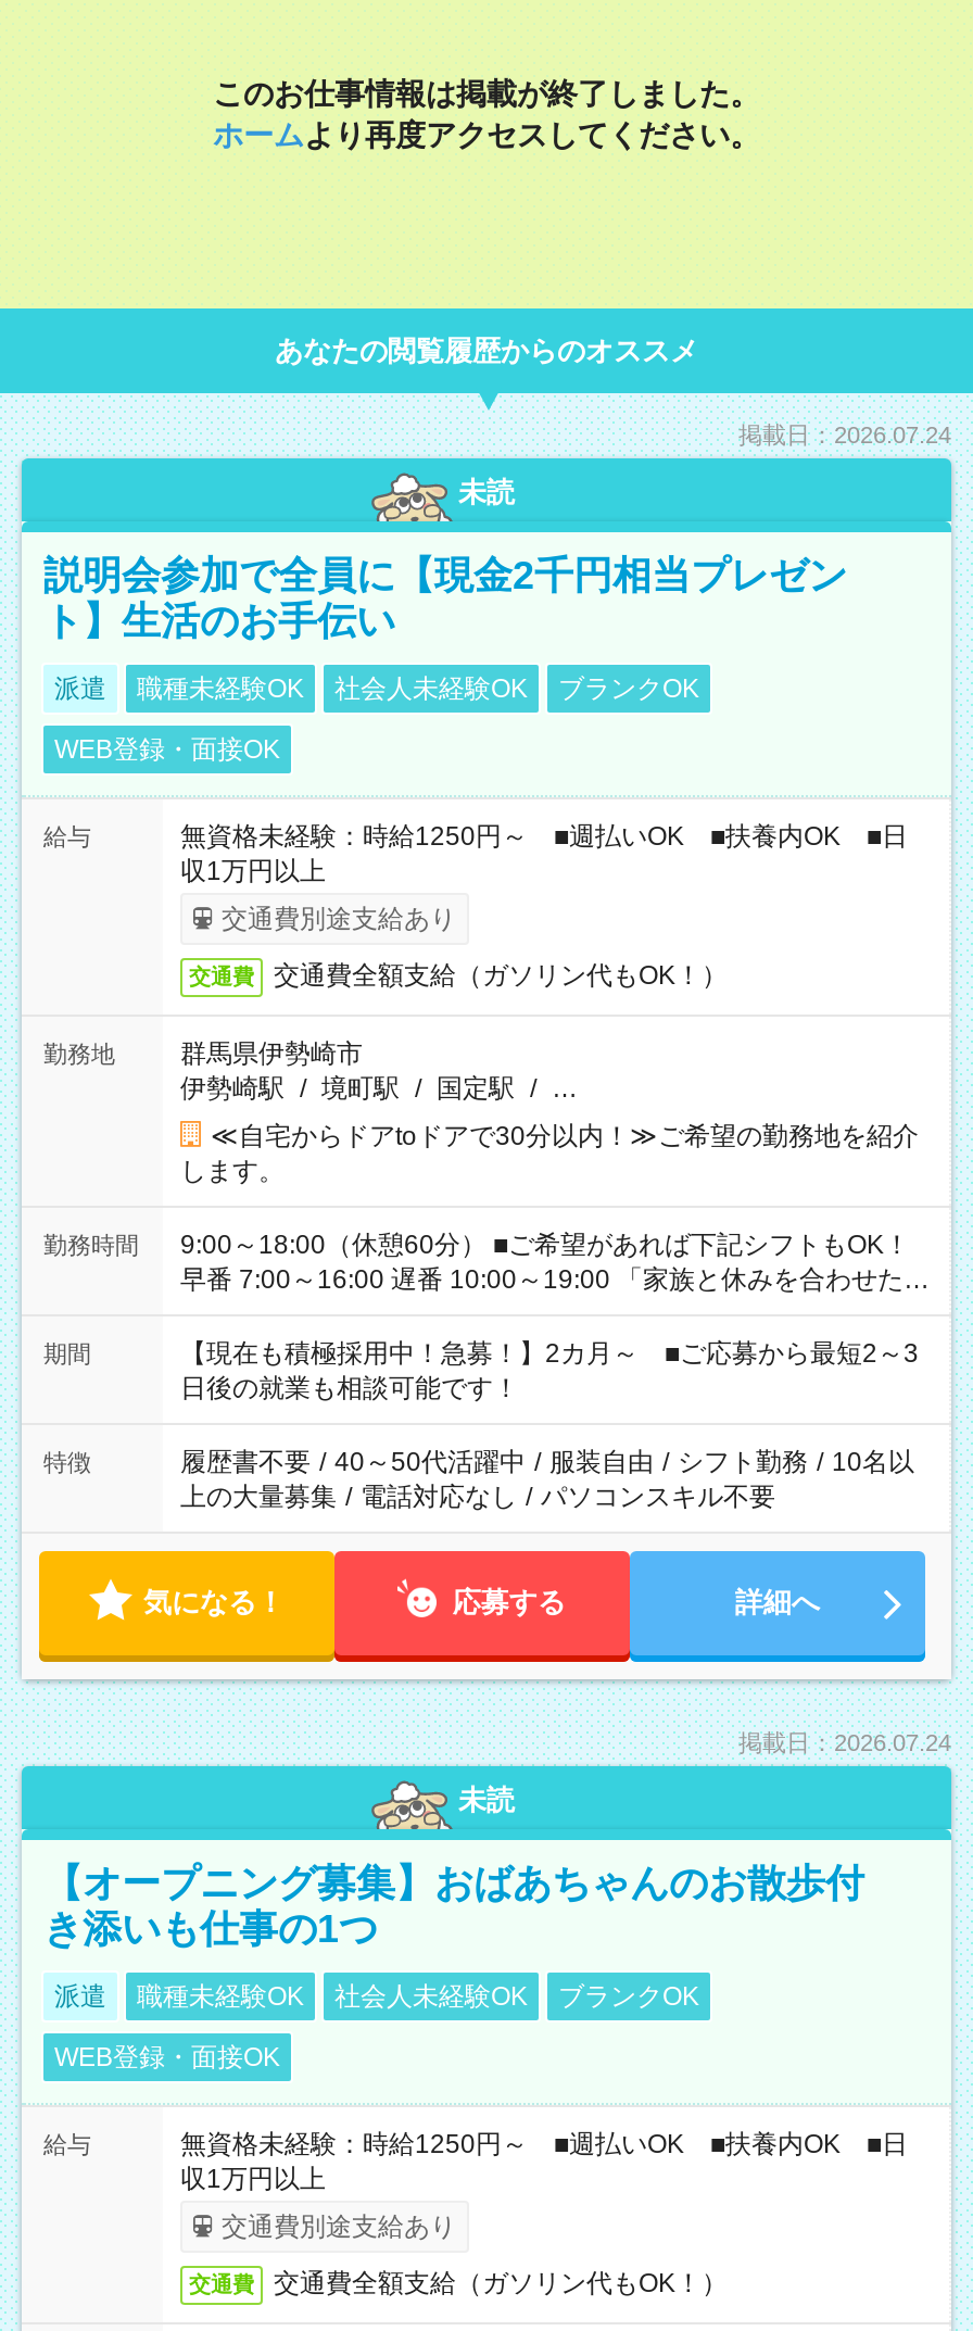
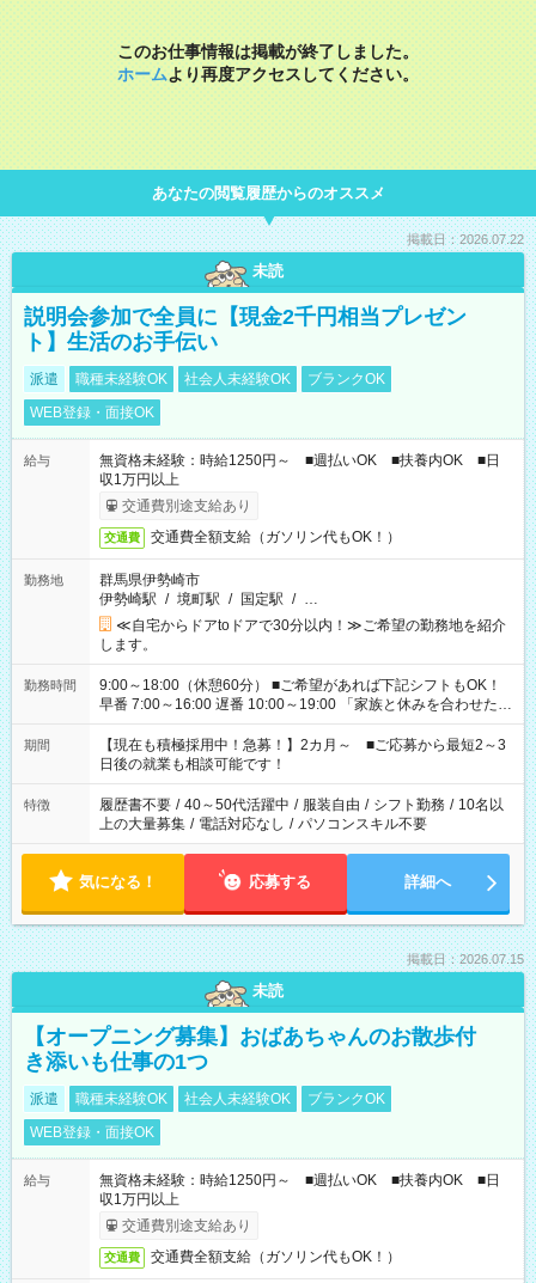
- 掲載日：2026.07.24
+ 掲載日：2026.07.22

- 掲載日：2026.07.24
+ 掲載日：2026.07.15
